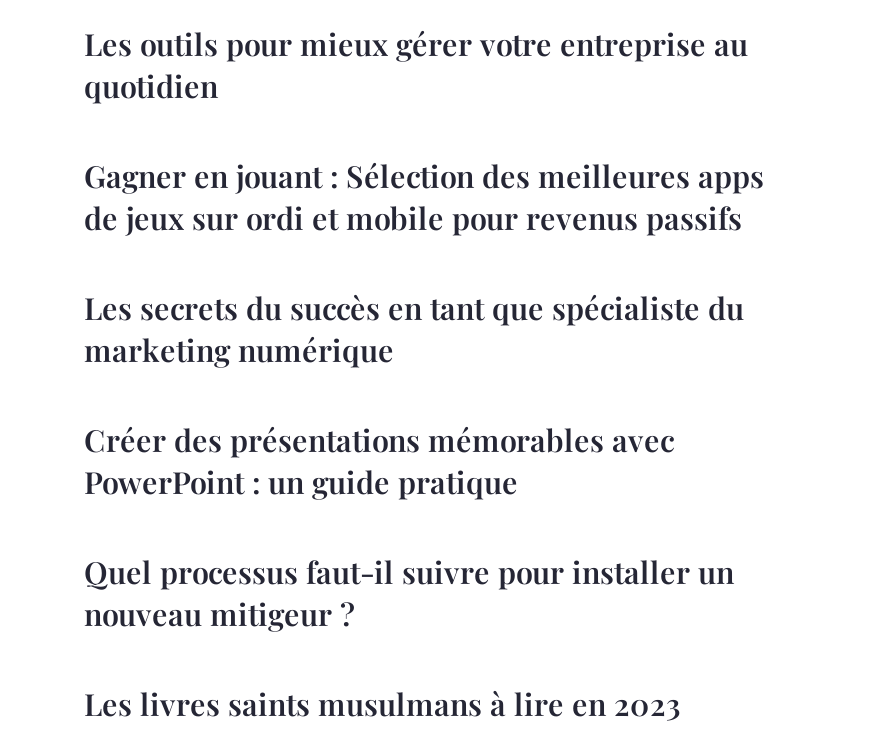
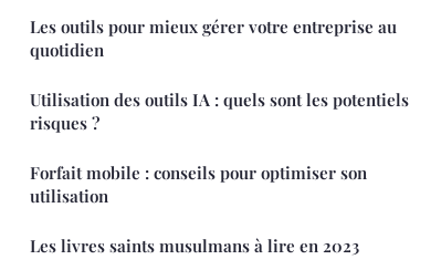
- Gagner en jouant : Sélection des meilleures apps
- de jeux sur ordi et mobile pour revenus passifs
- Les secrets du succès en tant que spécialiste du
- marketing numérique
- Créer des présentations mémorables avec
- PowerPoint : un guide pratique
- Quel processus faut-il suivre pour installer un
- nouveau mitigeur ?
+ Utilisation des outils IA : quels sont les potentiels
+ risques ?
+ Forfait mobile : conseils pour optimiser son
+ utilisation
